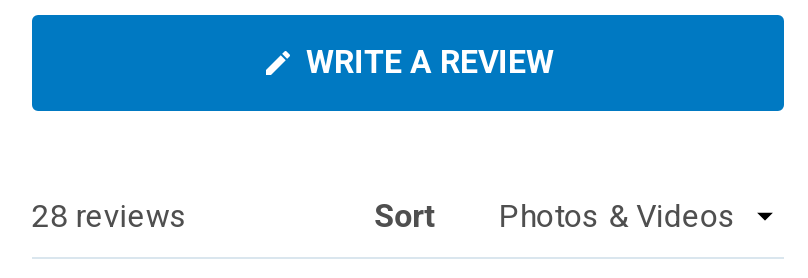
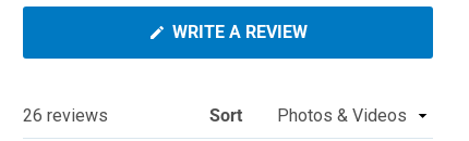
- 28 reviews
+ 26 reviews
